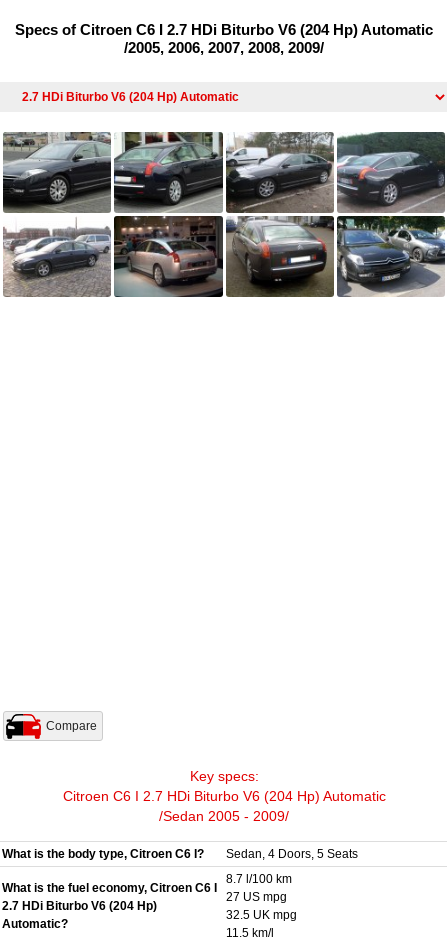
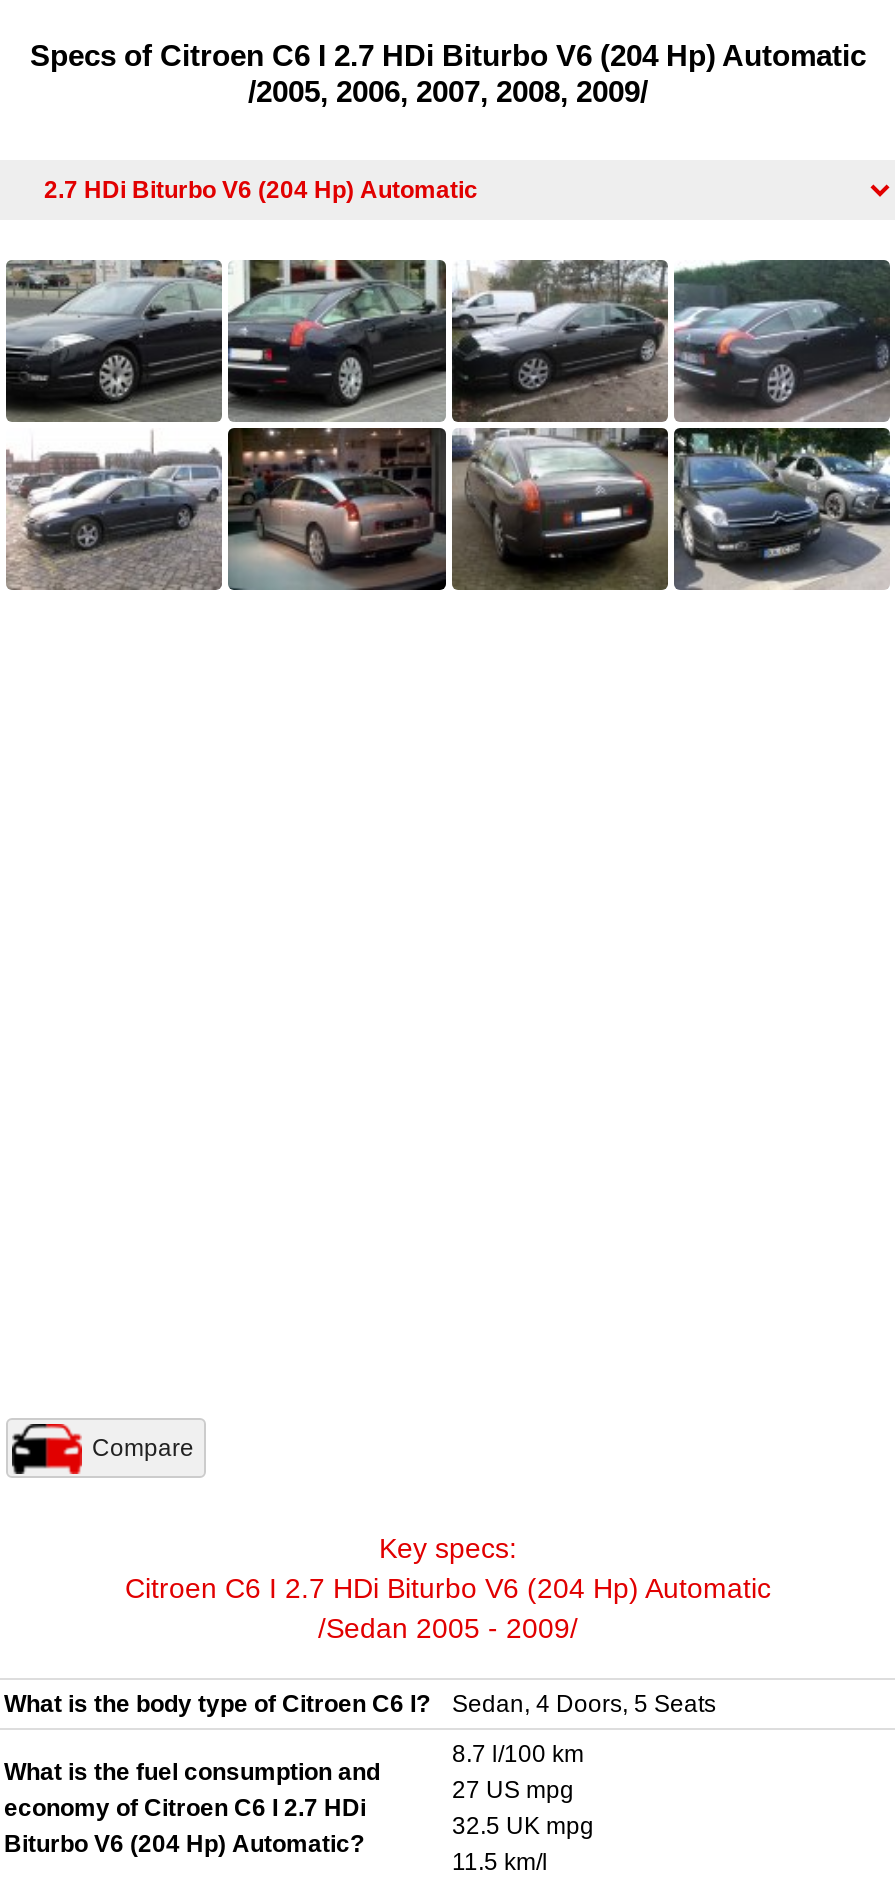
- What is the body type, Citroen C6 I?
+ What is the body type of Citroen C6 I?

- What is the fuel economy, Citroen C6 I
- 2.7 HDi Biturbo V6 (204 Hp)
- Automatic?
+ What is the fuel consumption and
+ economy of Citroen C6 I 2.7 HDi
+ Biturbo V6 (204 Hp) Automatic?
